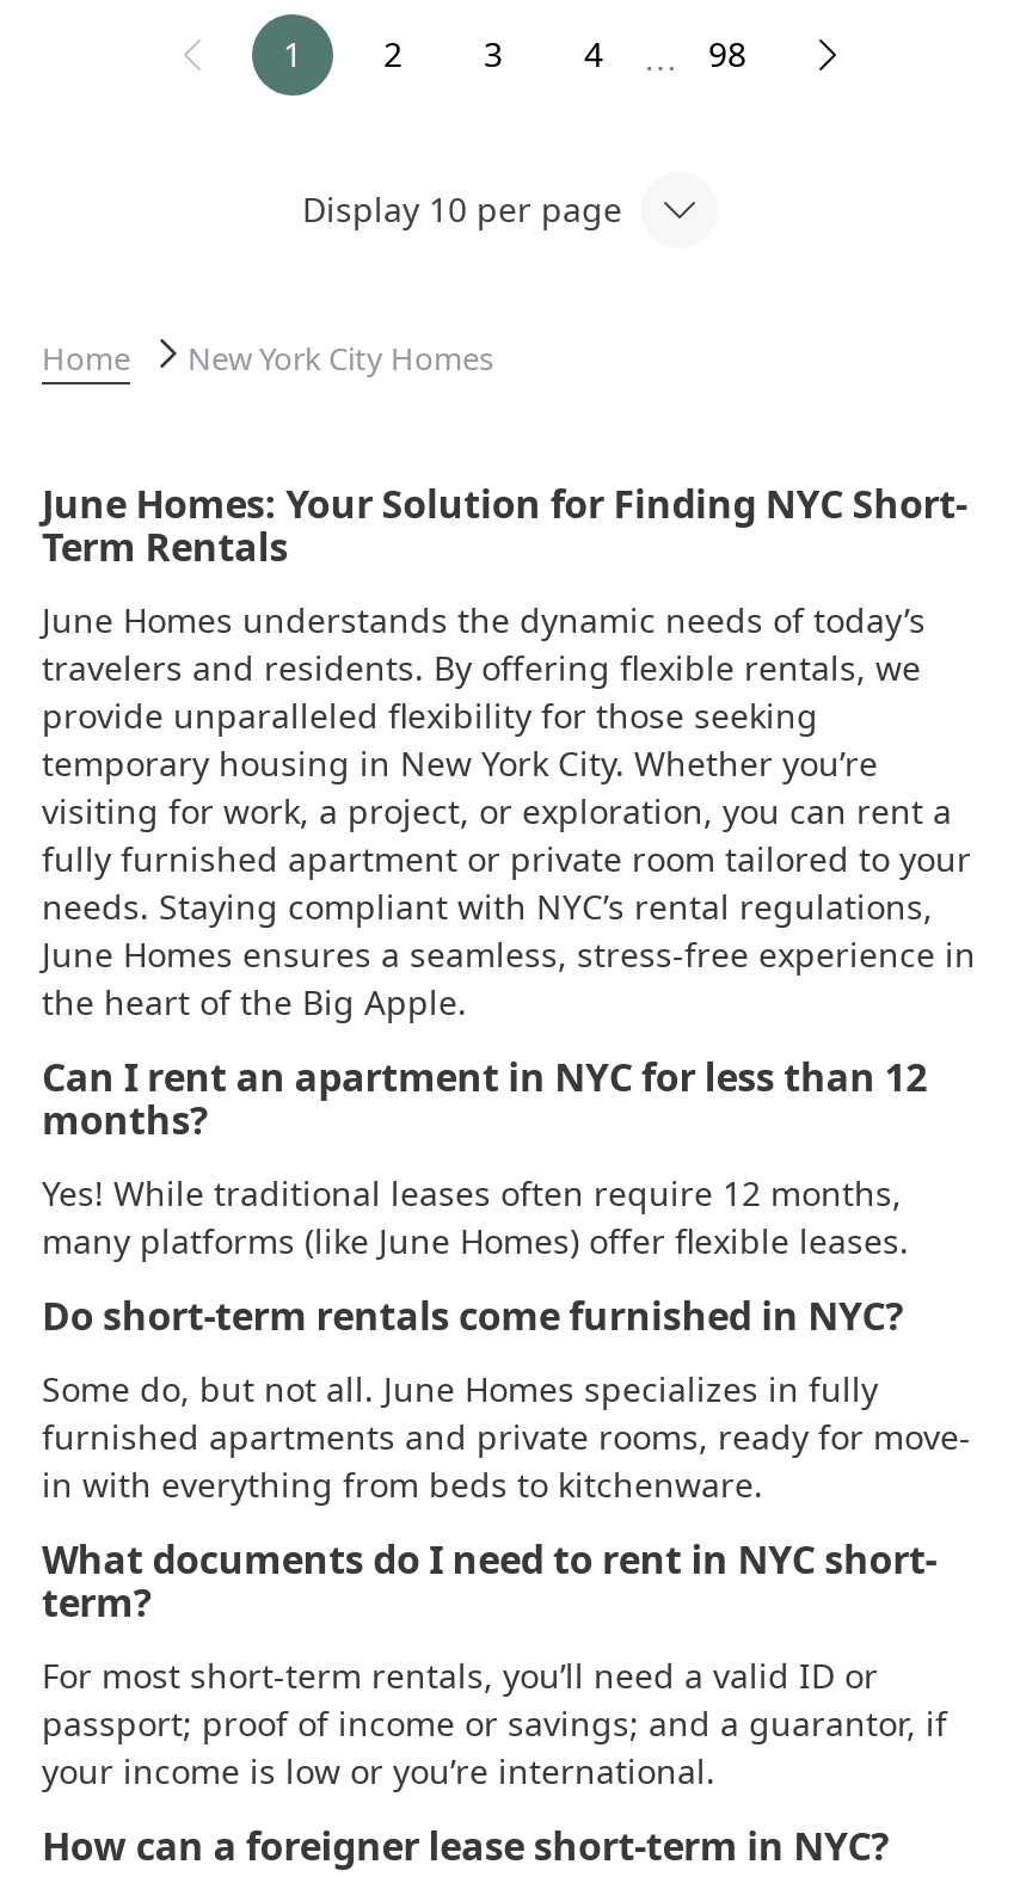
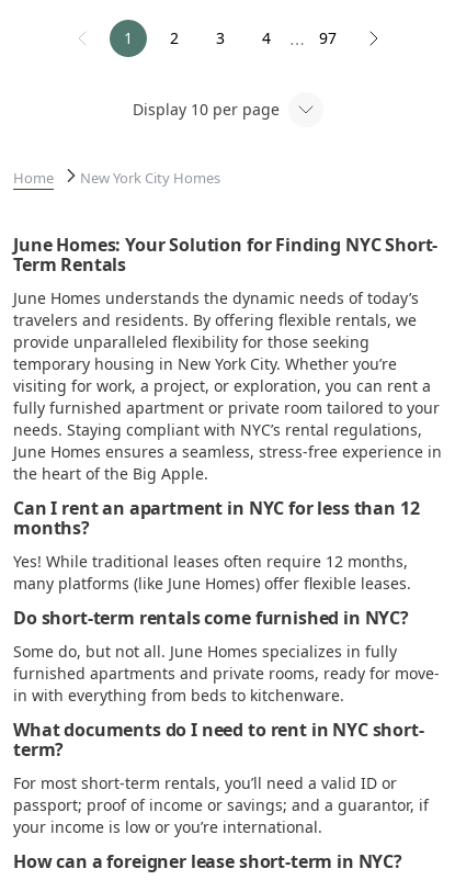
- 98
+ 97
